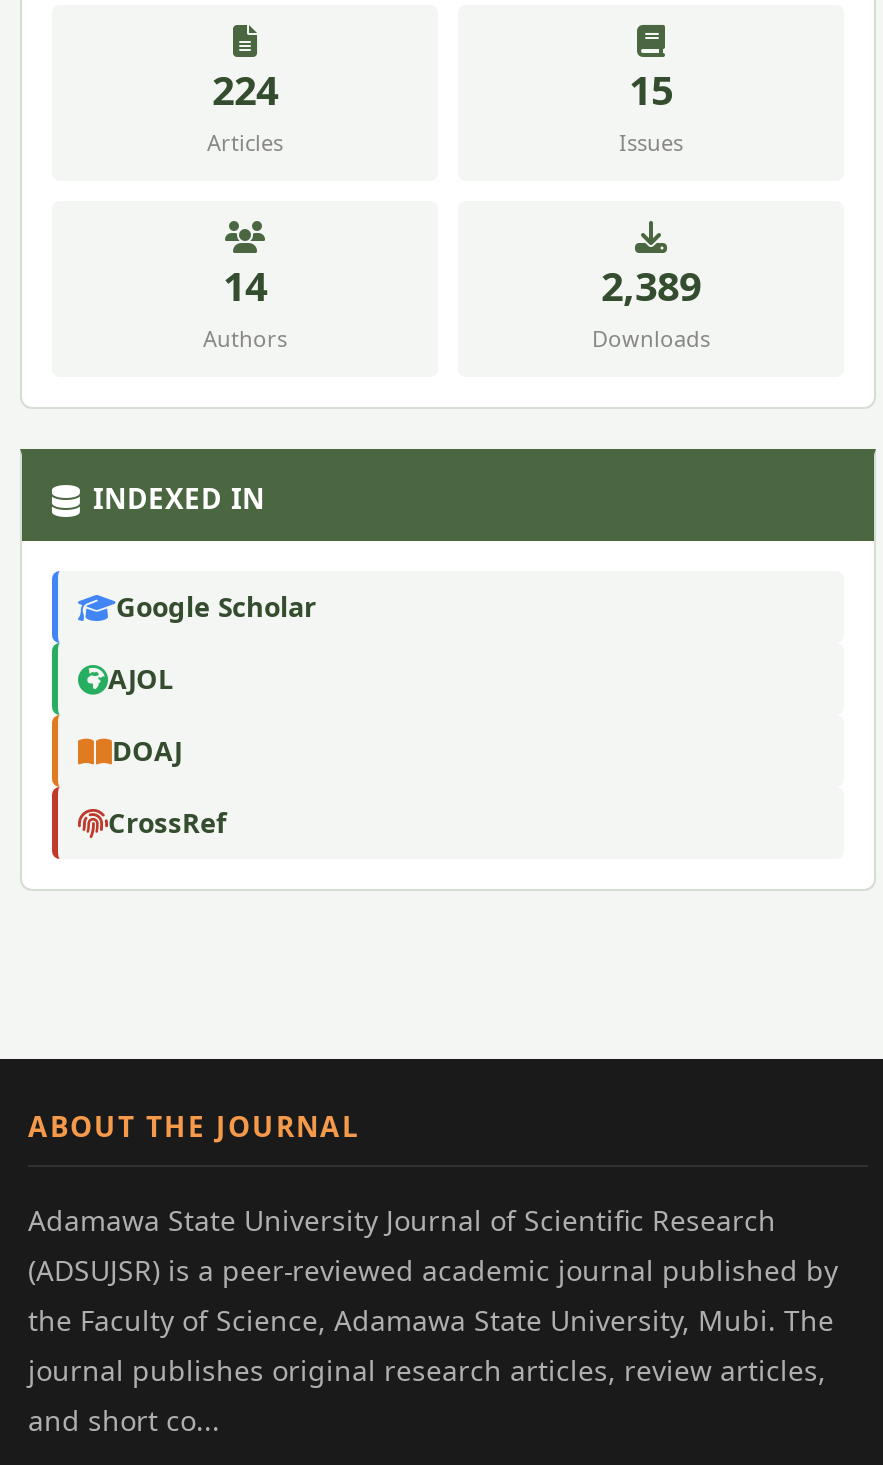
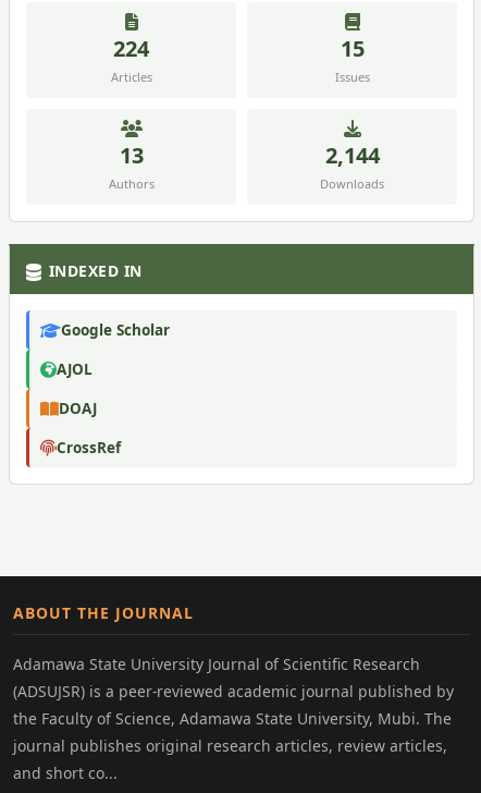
- 14
+ 13

- 2,389
+ 2,144
